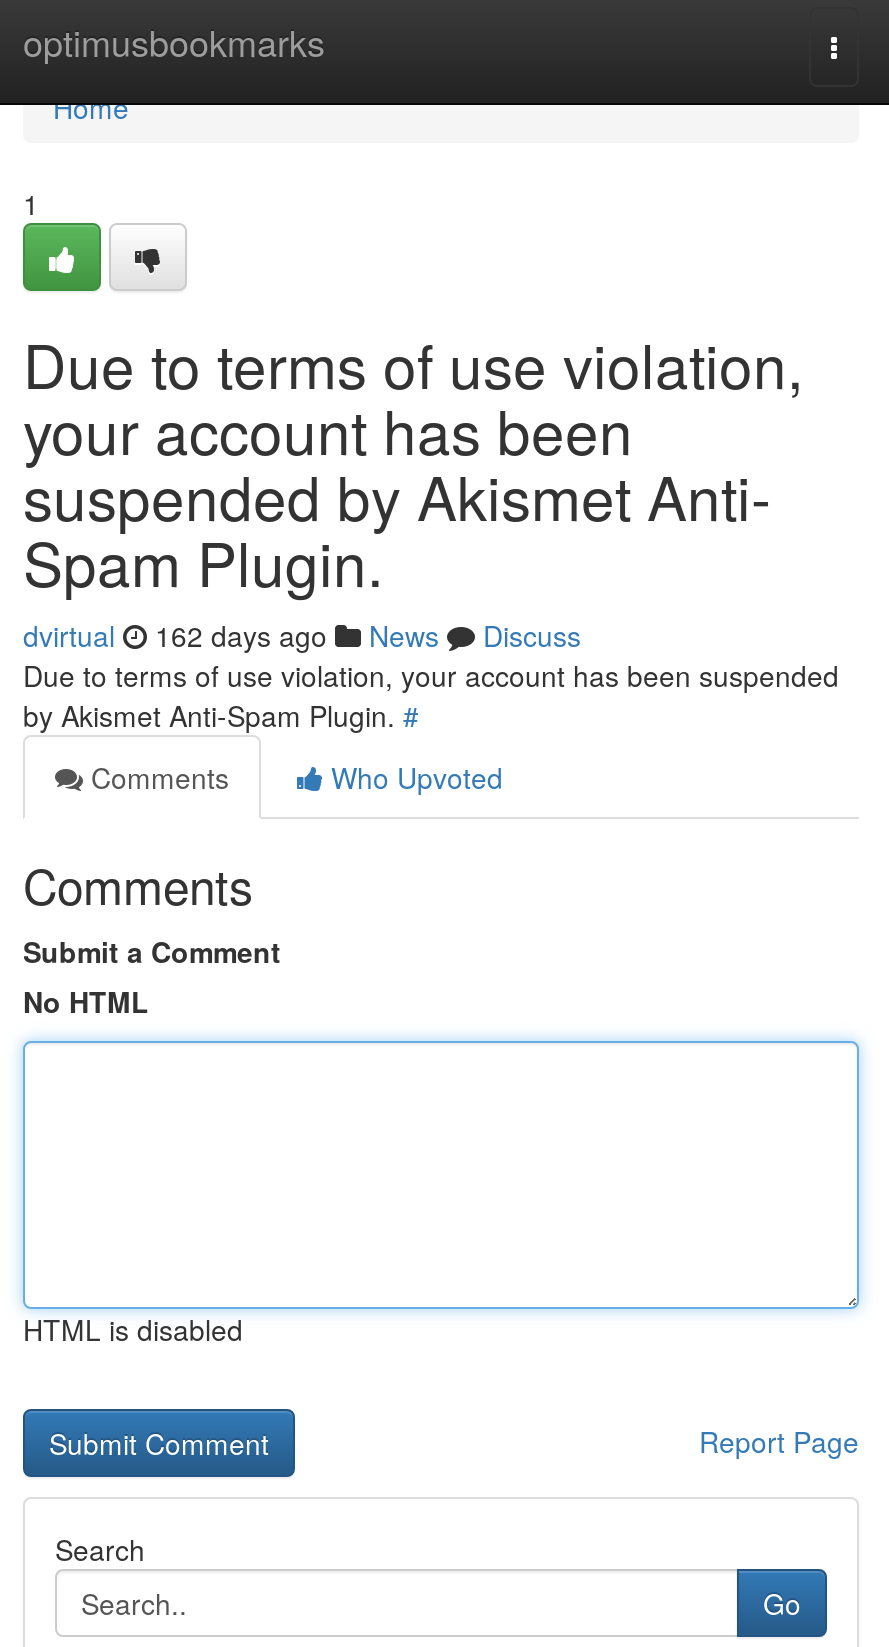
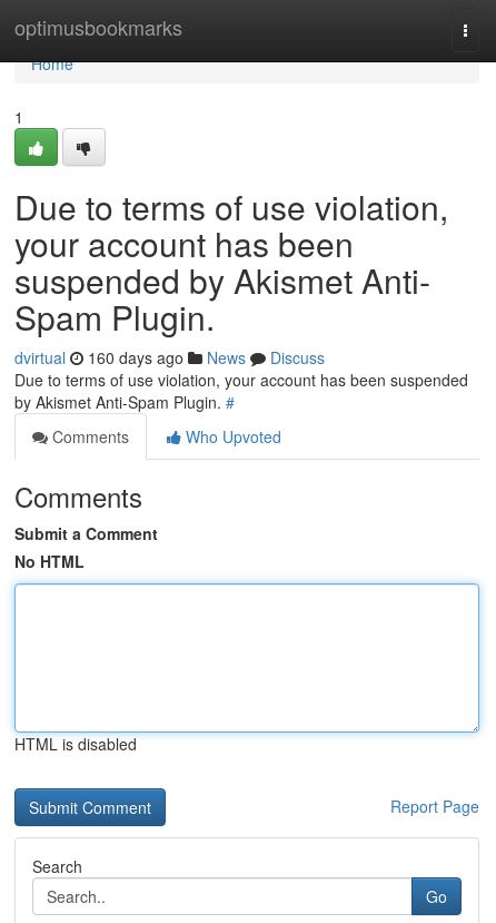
- dvirtual 162 days ago News Discuss
+ dvirtual 160 days ago News Discuss
